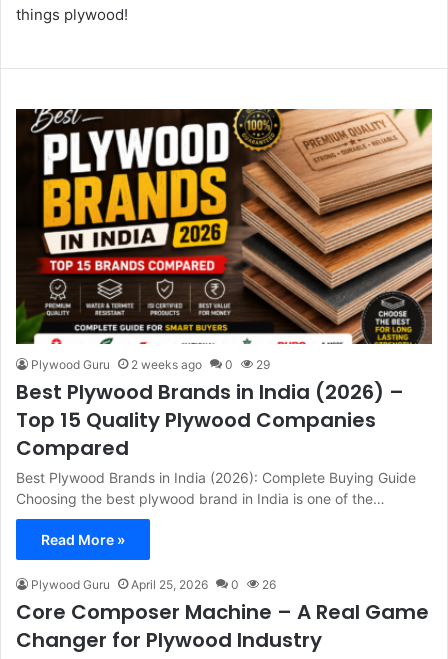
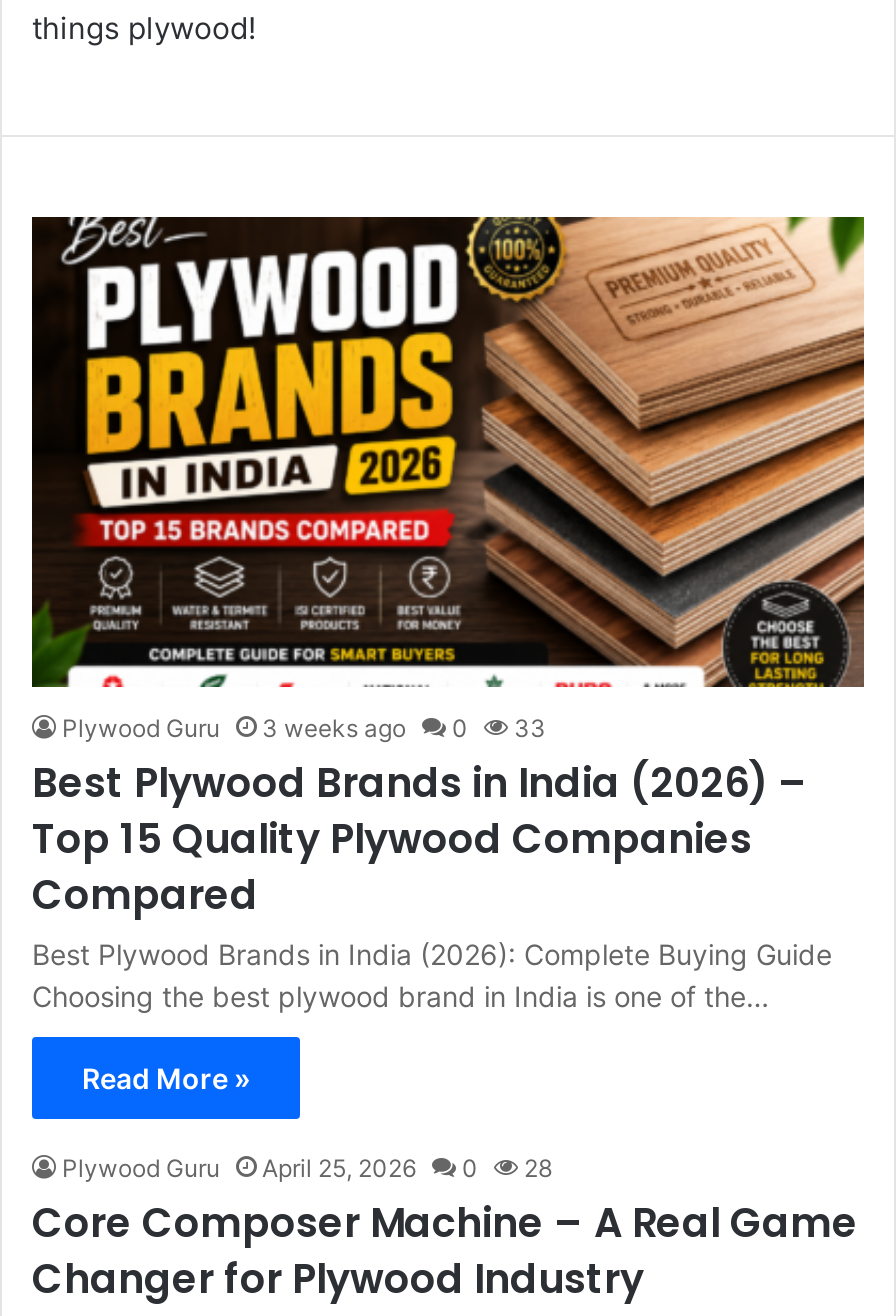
- 2 weeks ago
+ 3 weeks ago

- 29
+ 33

- Plywood Guru April 25, 2026 0 26
+ Plywood Guru April 25, 2026 0 28
